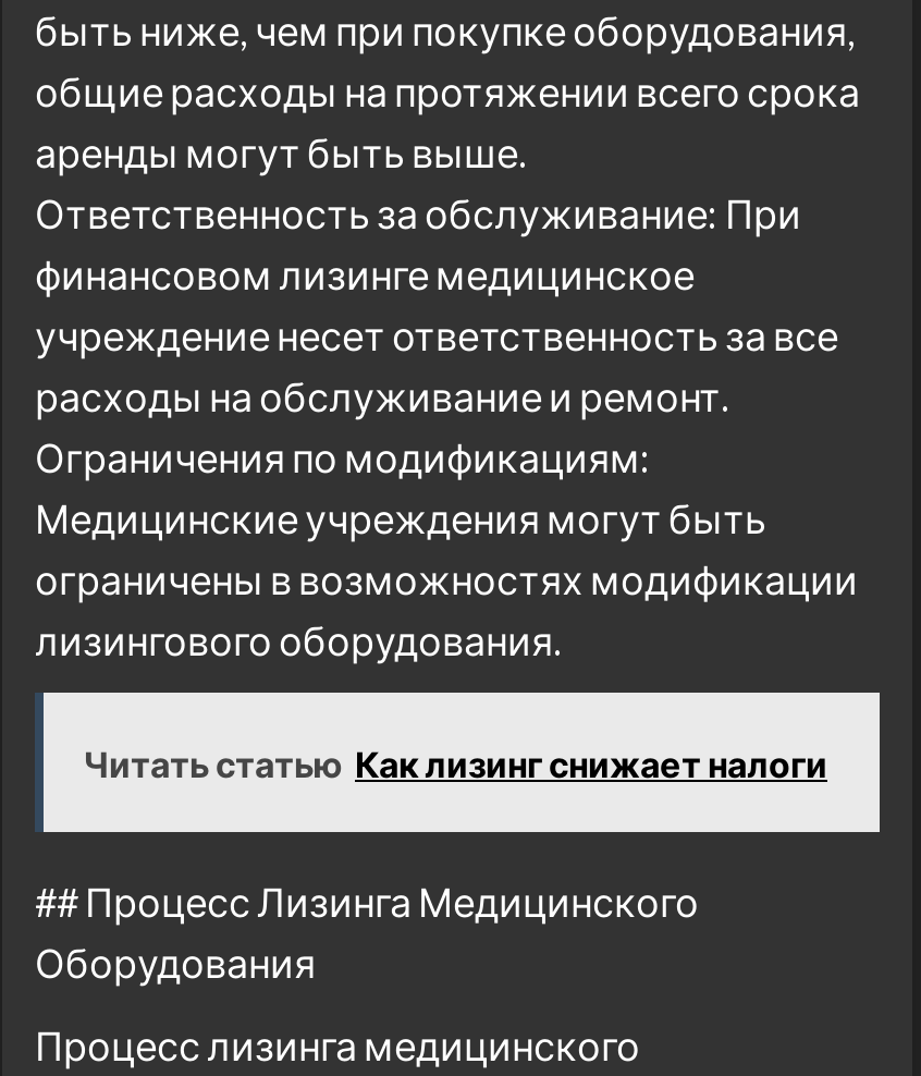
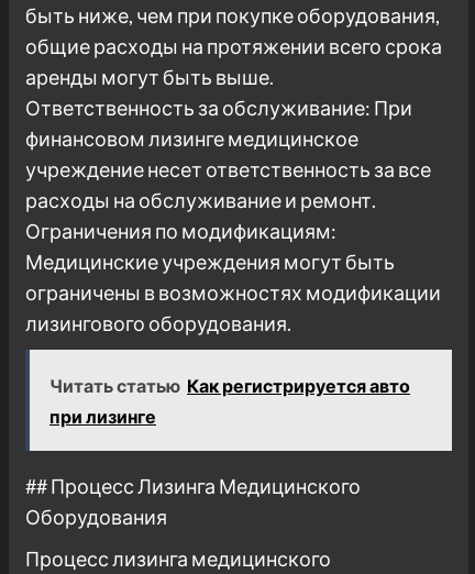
- Читать статью Как лизинг снижает налоги
+ Читать статью Как регистрируется авто
+ при лизинге
